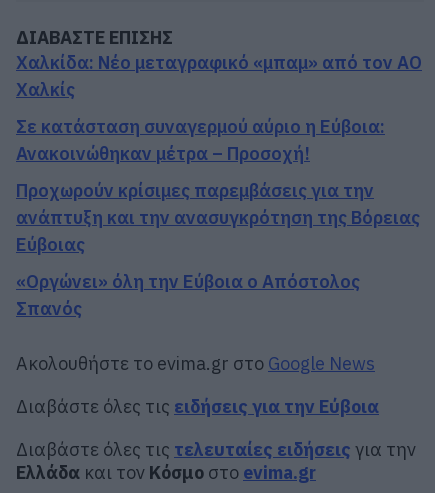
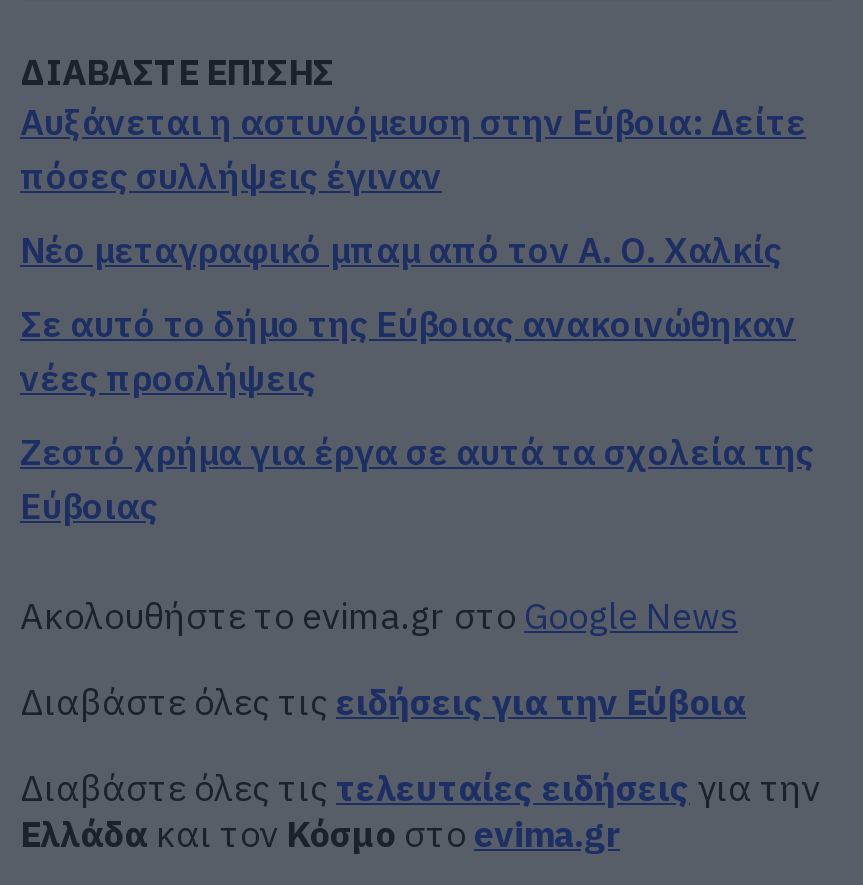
- Χαλκίδα: Νέο μεταγραφικό «μπαμ» από τον ΑΟ
- Χαλκίς
- Σε κατάσταση συναγερμού αύριο η Εύβοια:
- Ανακοινώθηκαν μέτρα – Προσοχή!
- Προχωρούν κρίσιμες παρεμβάσεις για την
- ανάπτυξη και την ανασυγκρότηση της Βόρειας
+ Αυξάνεται η αστυνόμευση στην Εύβοια: Δείτε
+ πόσες συλλήψεις έγιναν
+ Νέο μεταγραφικό μπαμ από τον Α. Ο. Χαλκίς
+ Σε αυτό το δήμο της Εύβοιας ανακοινώθηκαν
+ νέες προσλήψεις
+ Ζεστό χρήμα για έργα σε αυτά τα σχολεία της

- «Οργώνει» όλη την Εύβοια ο Απόστολος
- Σπανός
